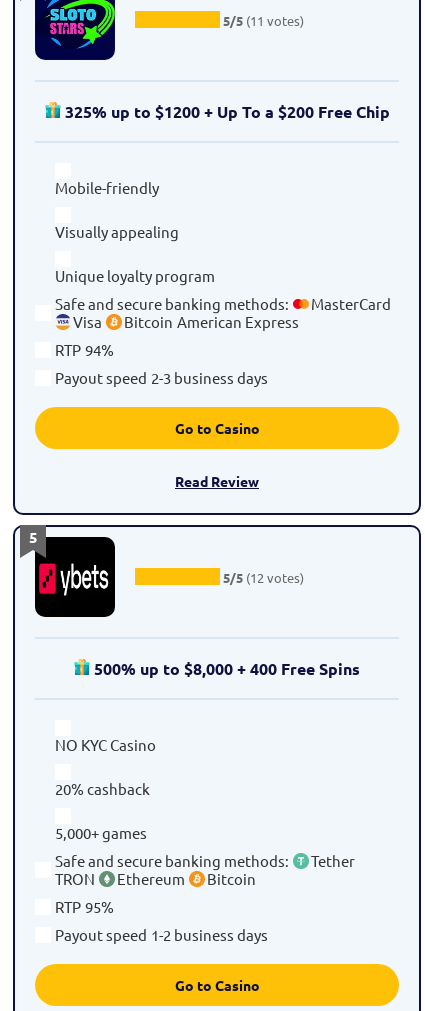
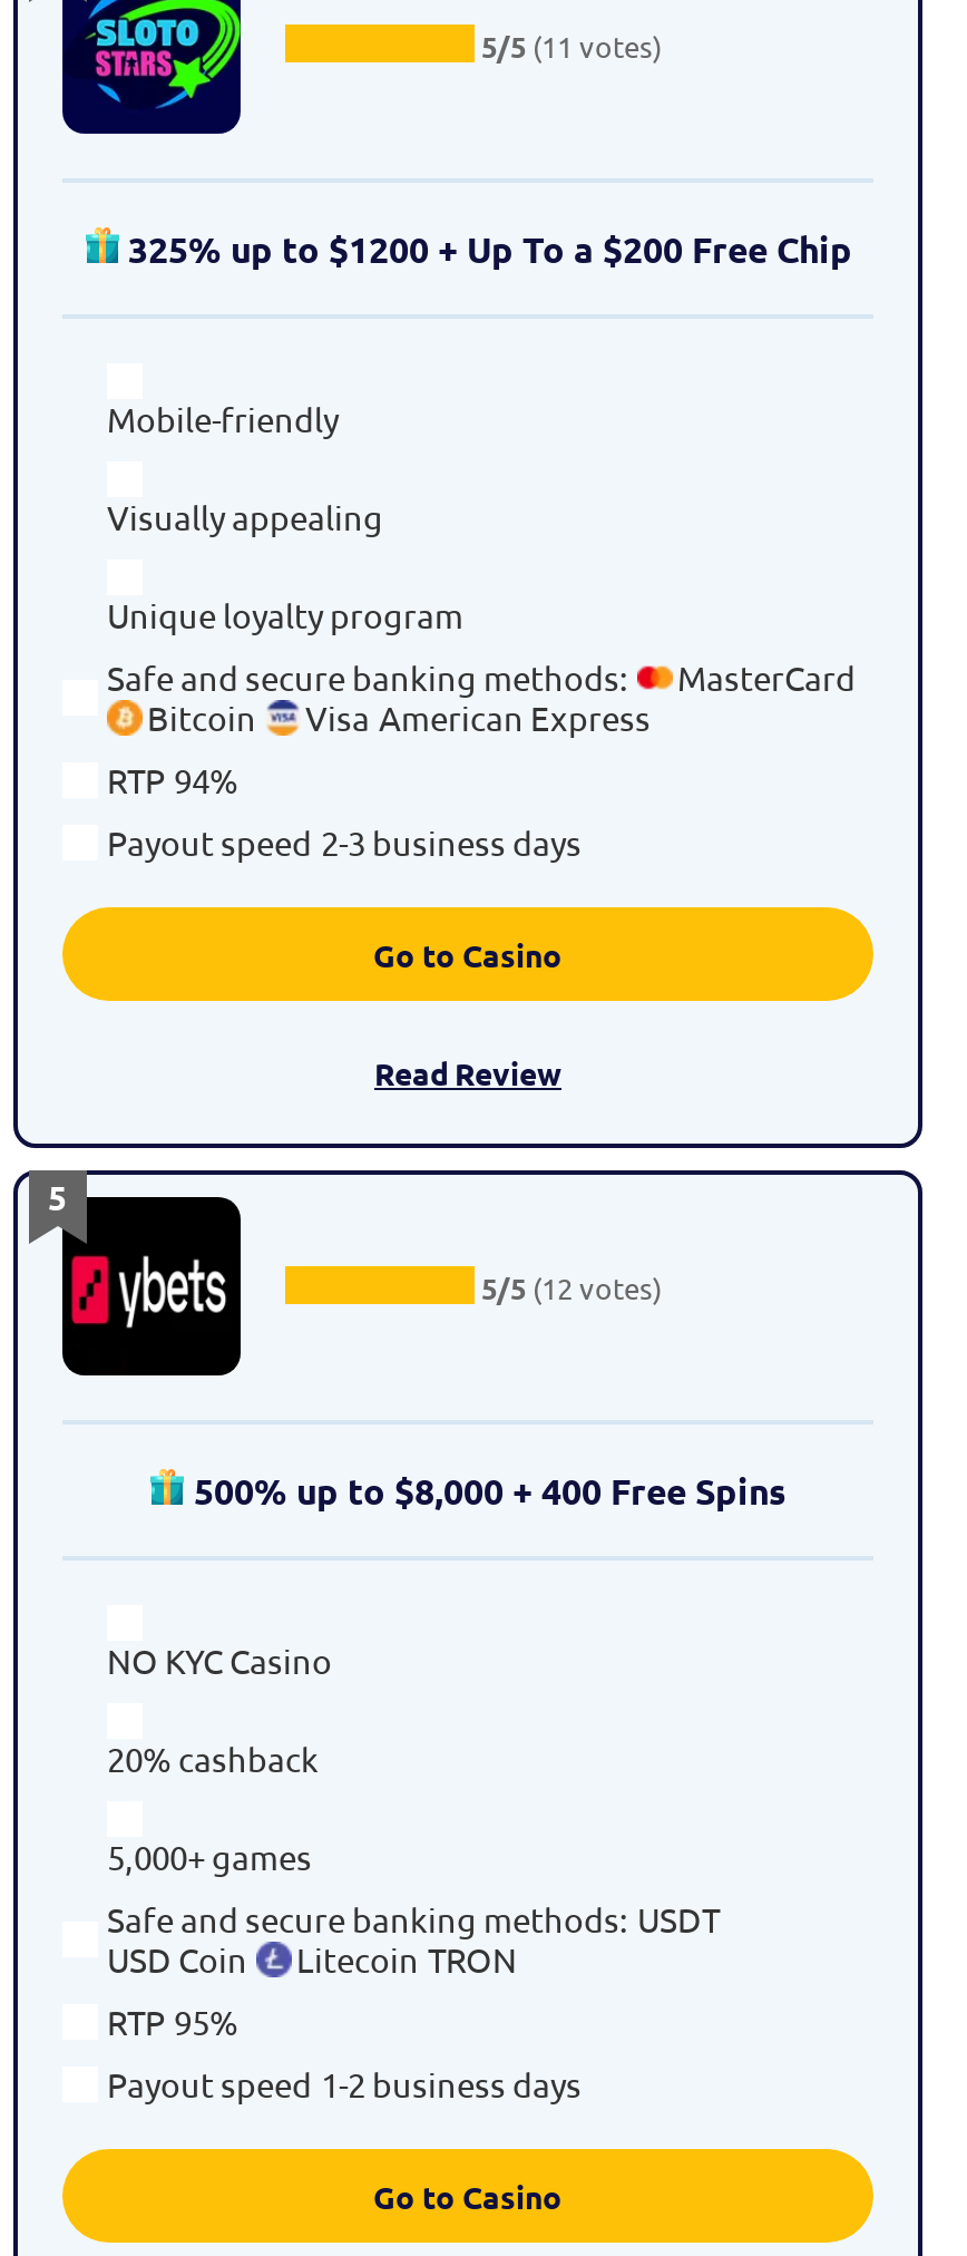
- Visa
- Bitcoin American Express
+ Bitcoin
+ Visa American Express

- Safe and secure banking methods:
- Tether
- TRON
- Ethereum
- Bitcoin
+ Safe and secure banking methods: USDT
+ USD Coin
+ Litecoin TRON
